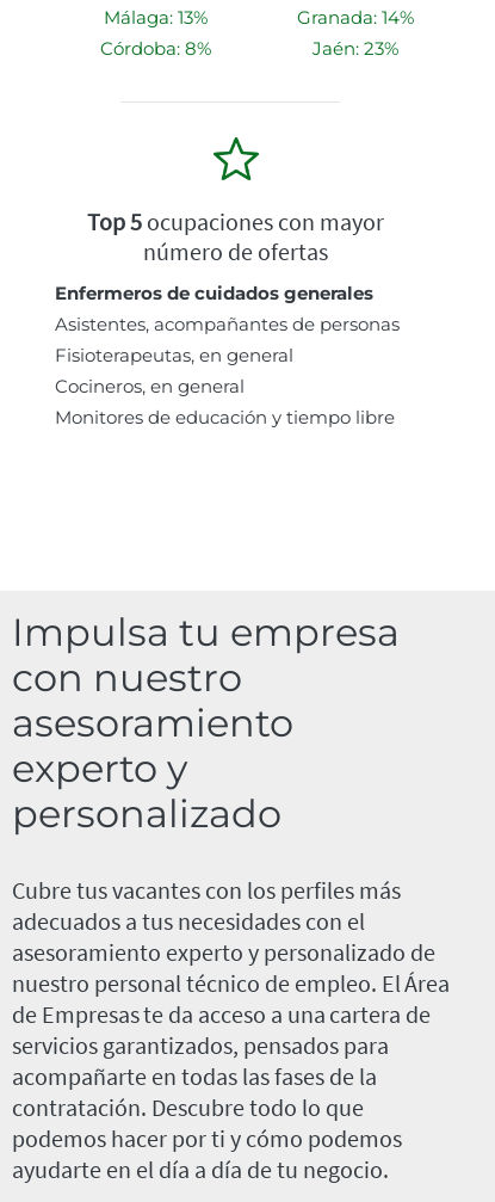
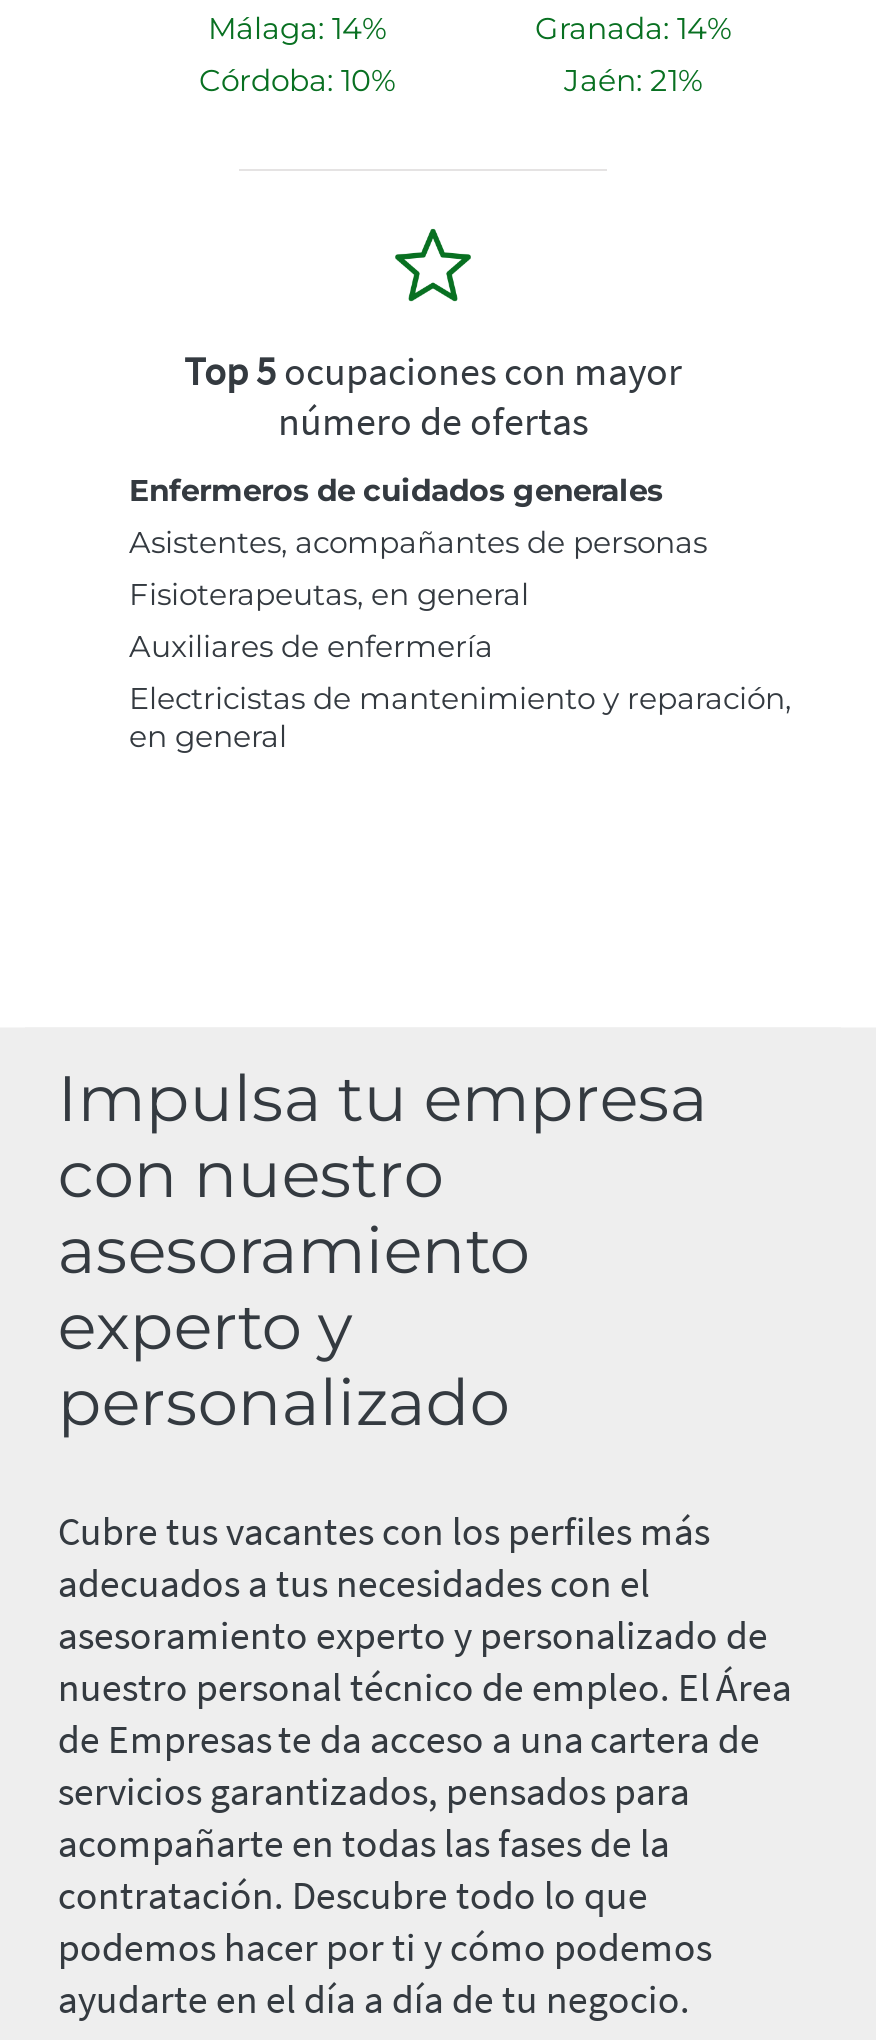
- Málaga: 13%
+ Málaga: 14%

- Córdoba: 8%
+ Córdoba: 10%

- Jaén: 23%
+ Jaén: 21%

- Cocineros, en general
- Monitores de educación y tiempo libre
+ Auxiliares de enfermería
+ Electricistas de mantenimiento y reparación,
+ en general
